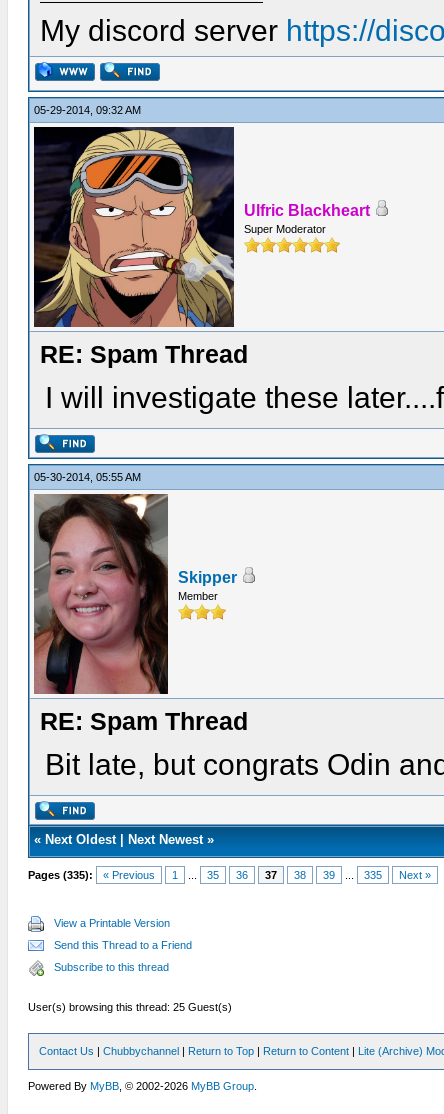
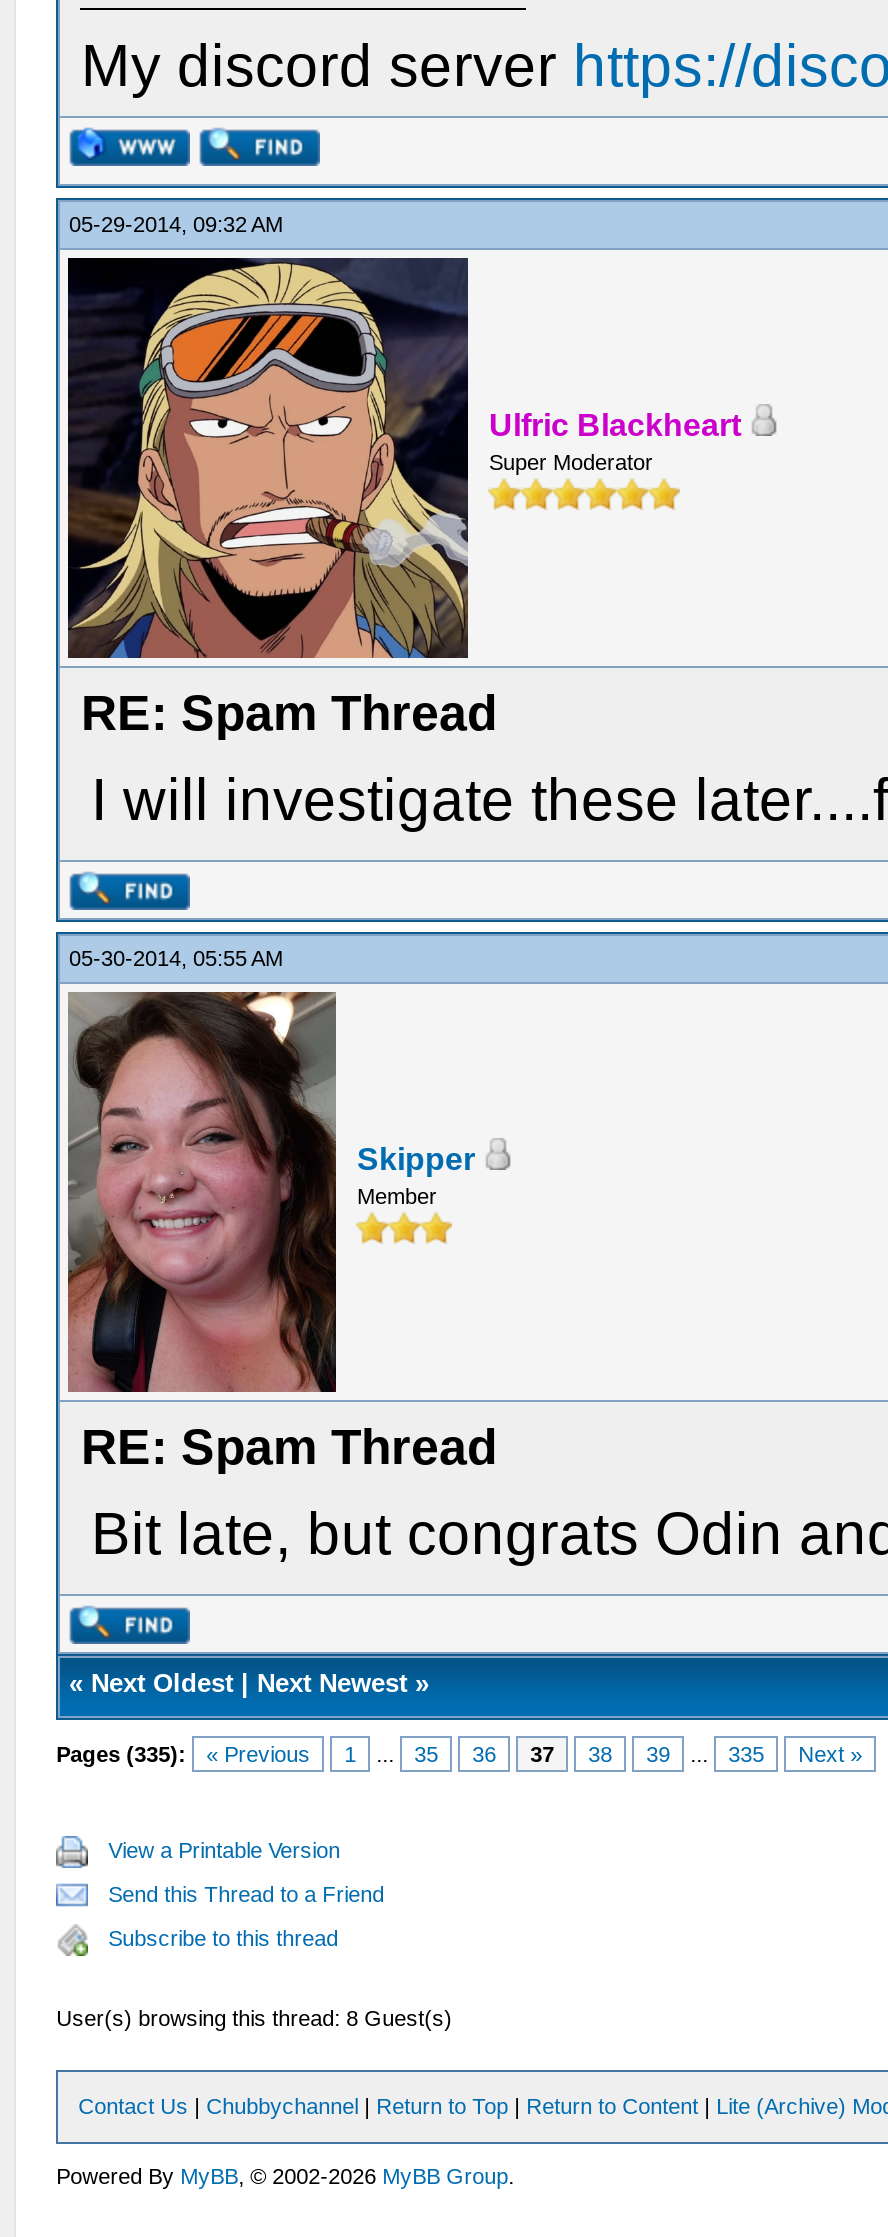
- User(s) browsing this thread: 25 Guest(s)
+ User(s) browsing this thread: 8 Guest(s)
